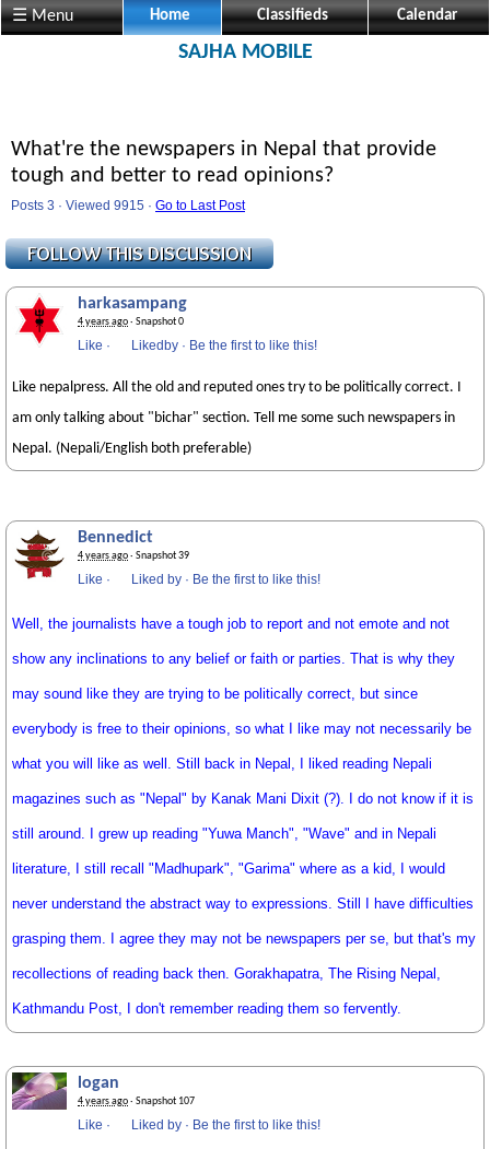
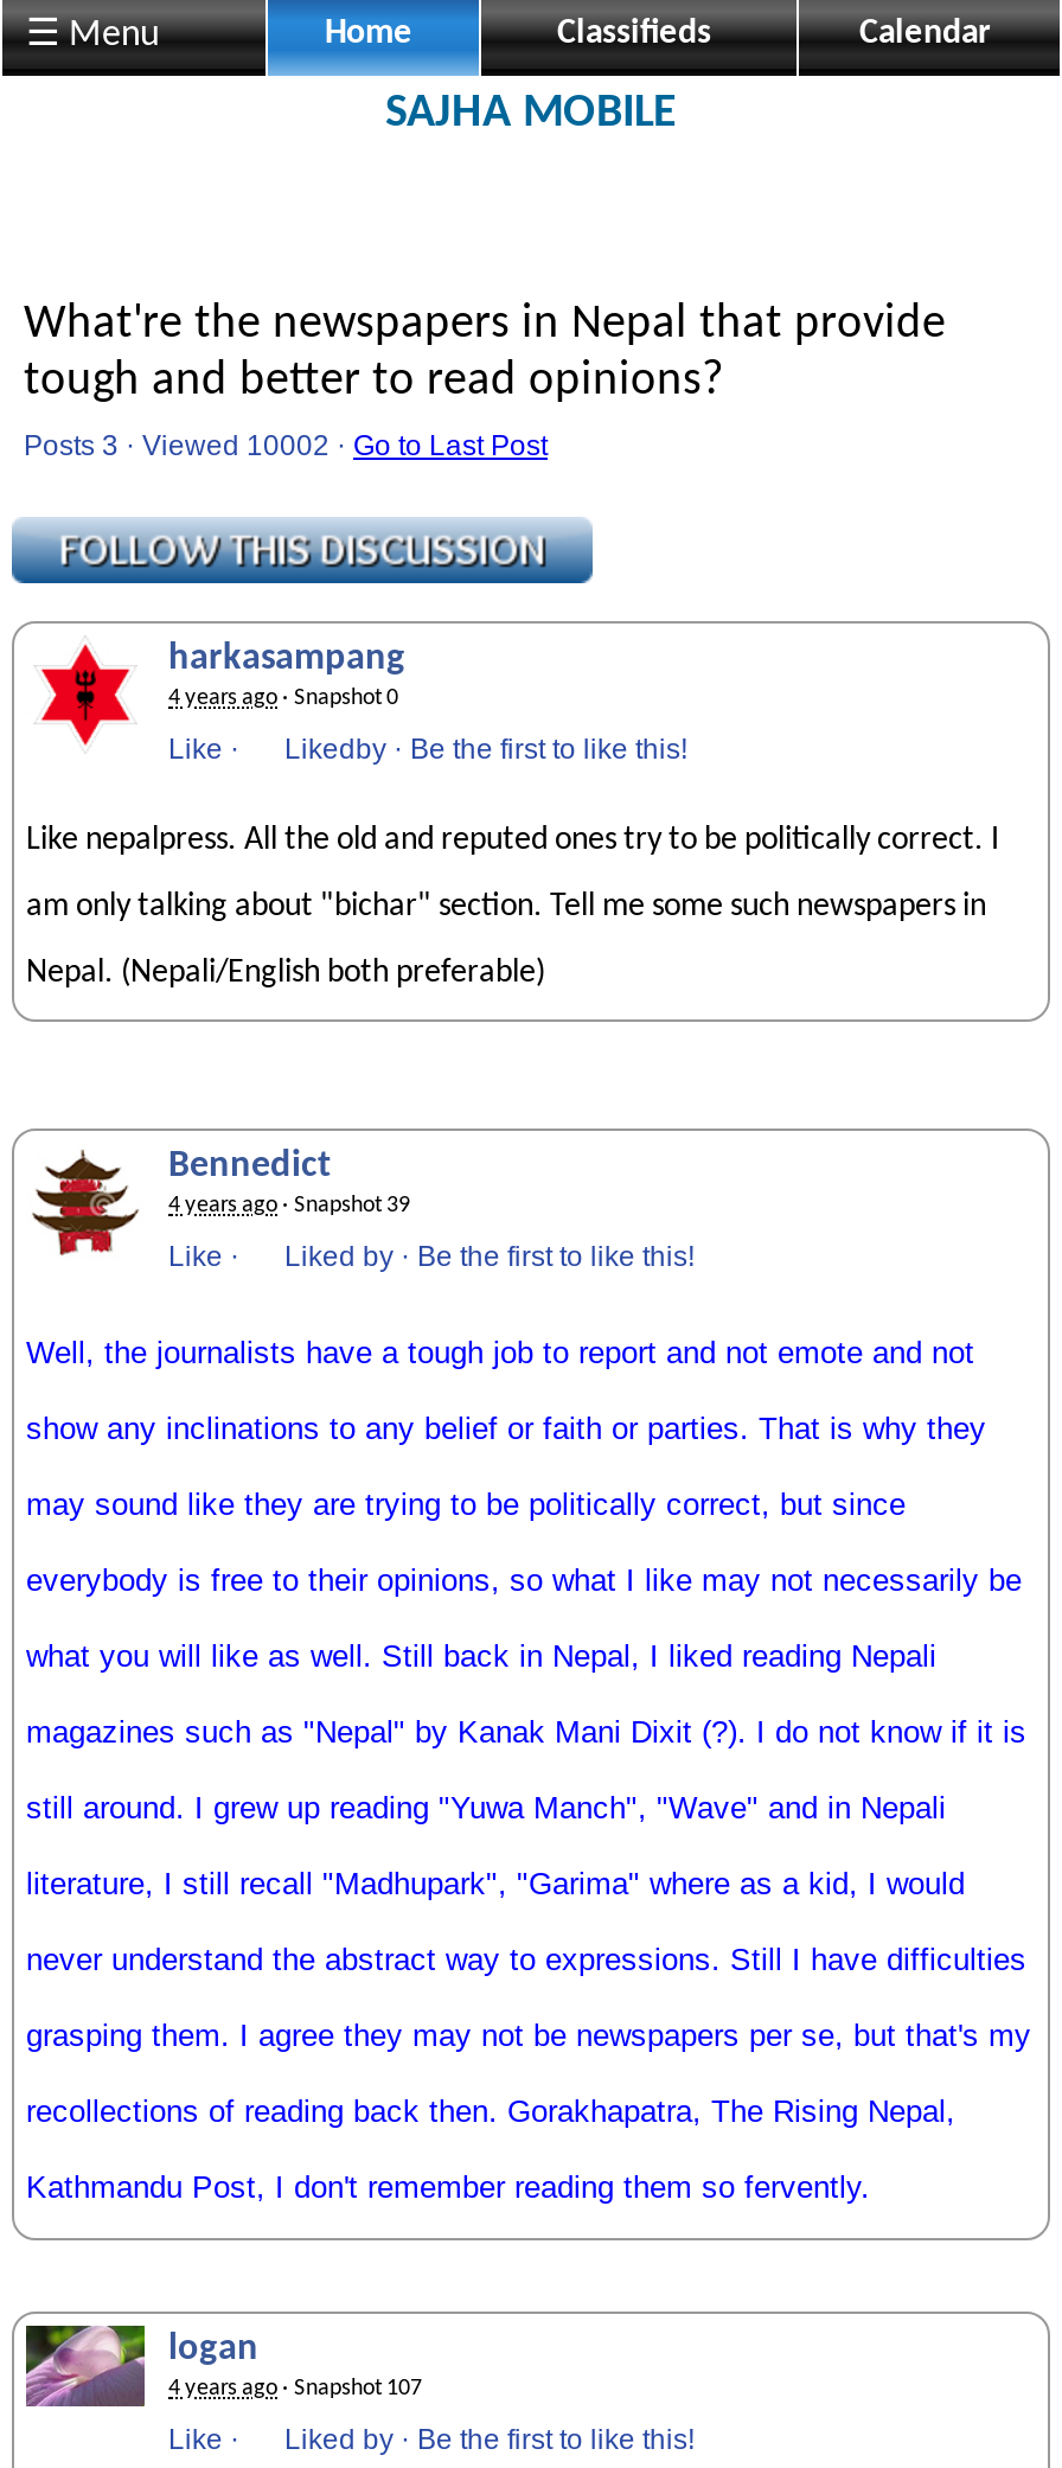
- Posts 3 · Viewed 9915 · Go to Last Post
+ Posts 3 · Viewed 10002 · Go to Last Post
